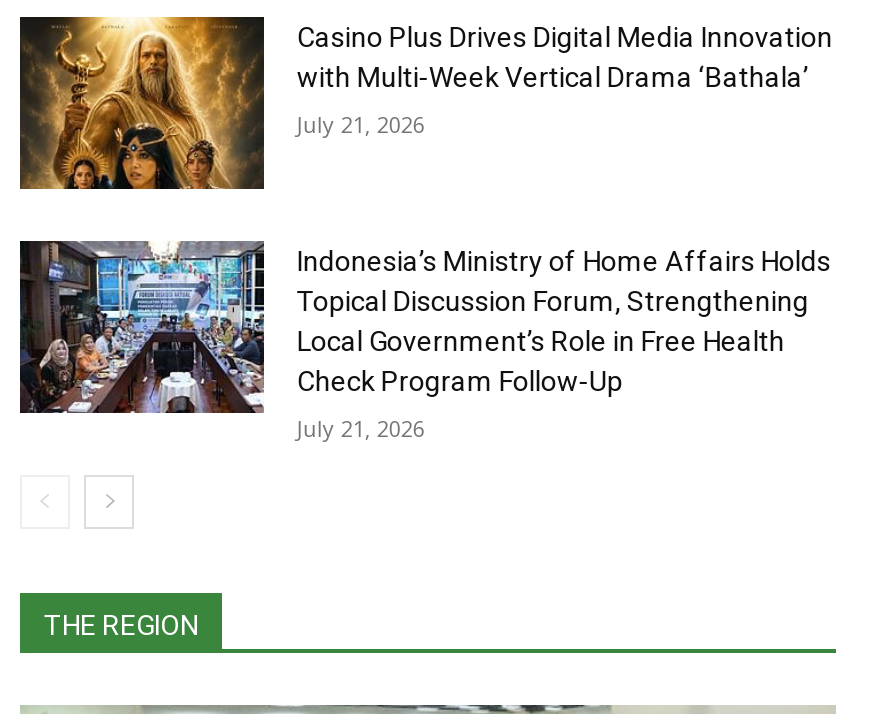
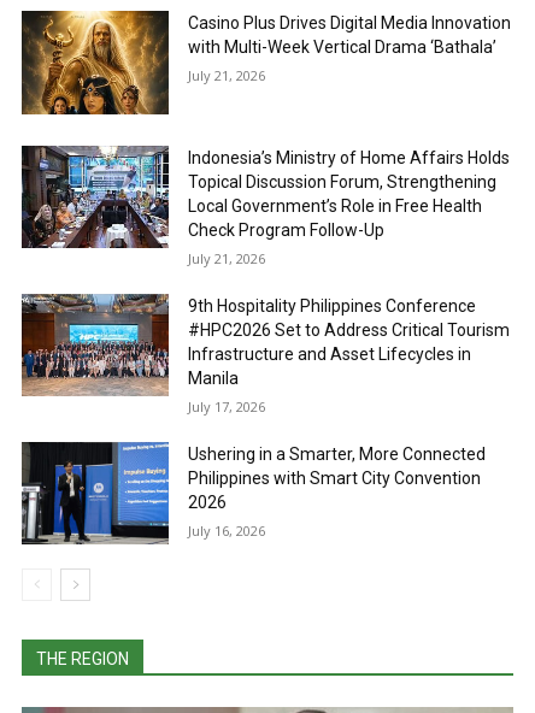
+ [image]
+ 9th Hospitality Philippines Conference
+ #HPC2026 Set to Address Critical Tourism
+ Infrastructure and Asset Lifecycles in
+ Manila
+ July 17, 2026
+ Ushering in a Smarter, More Connected
+ Philippines with Smart City Convention
+ 2026
+ July 16, 2026

+ [image]
